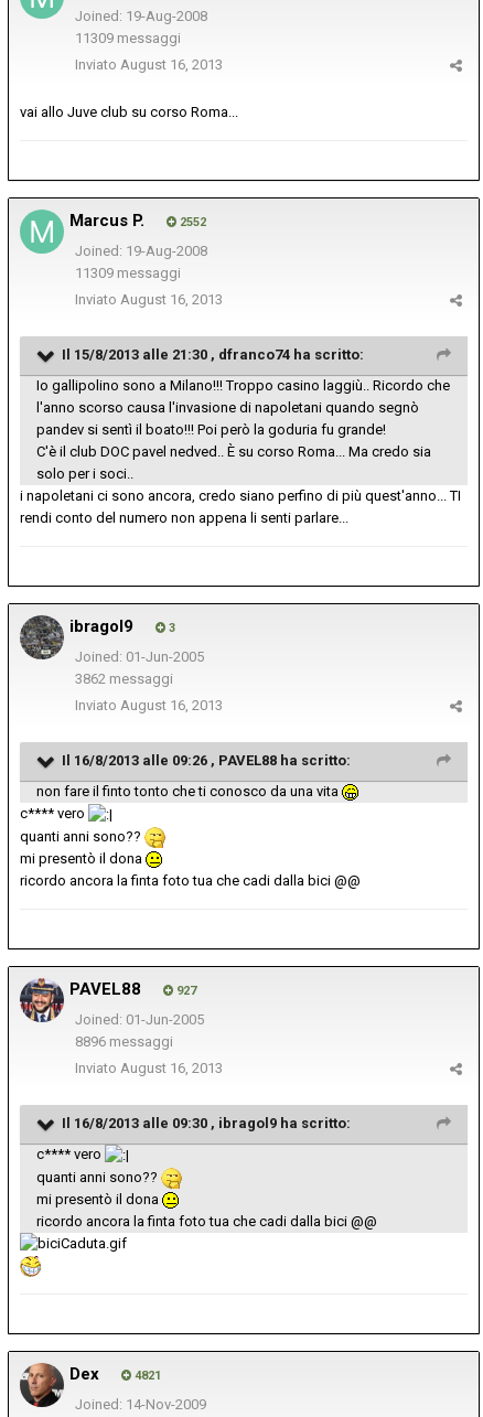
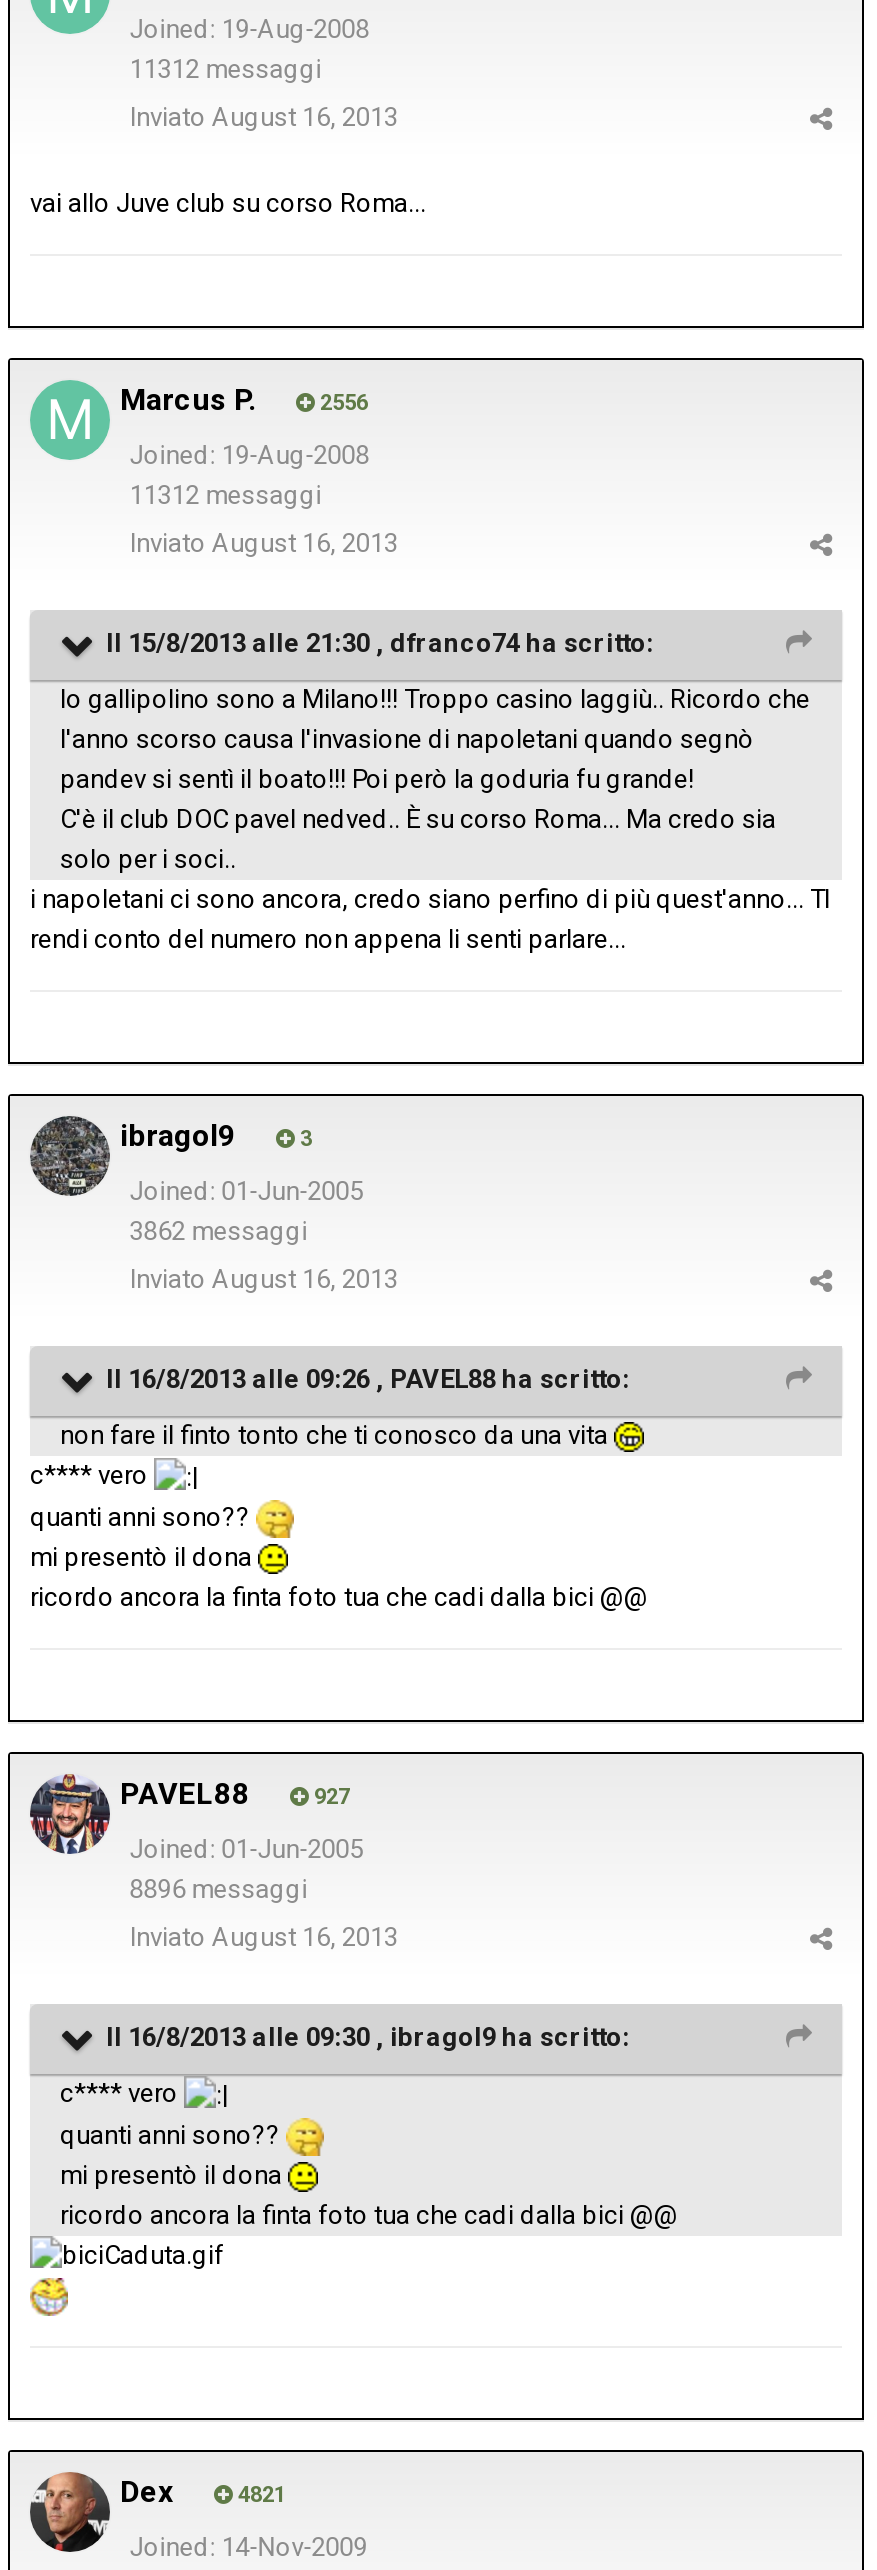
- 11309 messaggi
+ 11312 messaggi

- 2552
+ 2556

- 11309 messaggi
+ 11312 messaggi
